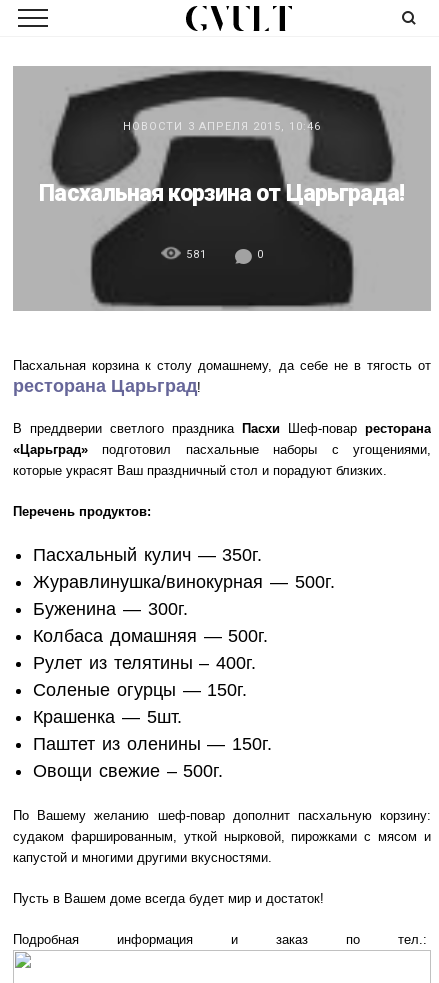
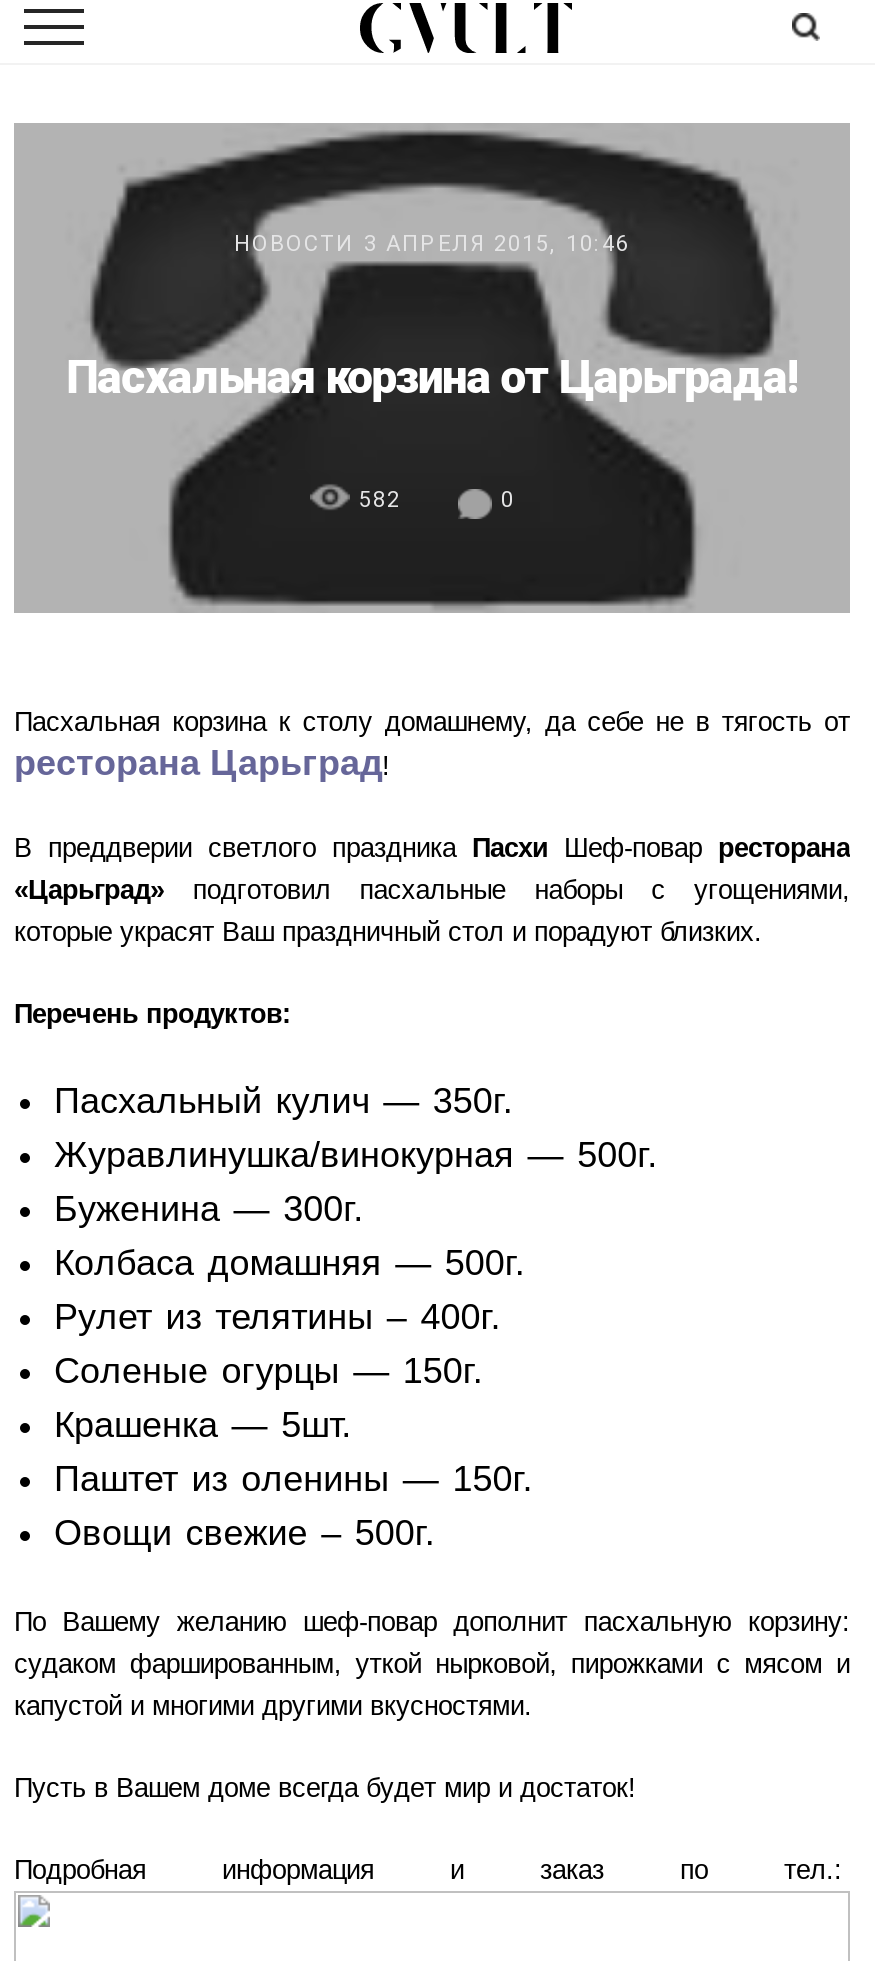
- 581
+ 582
